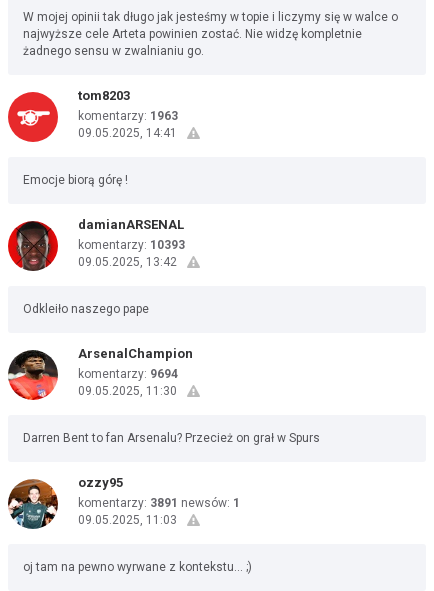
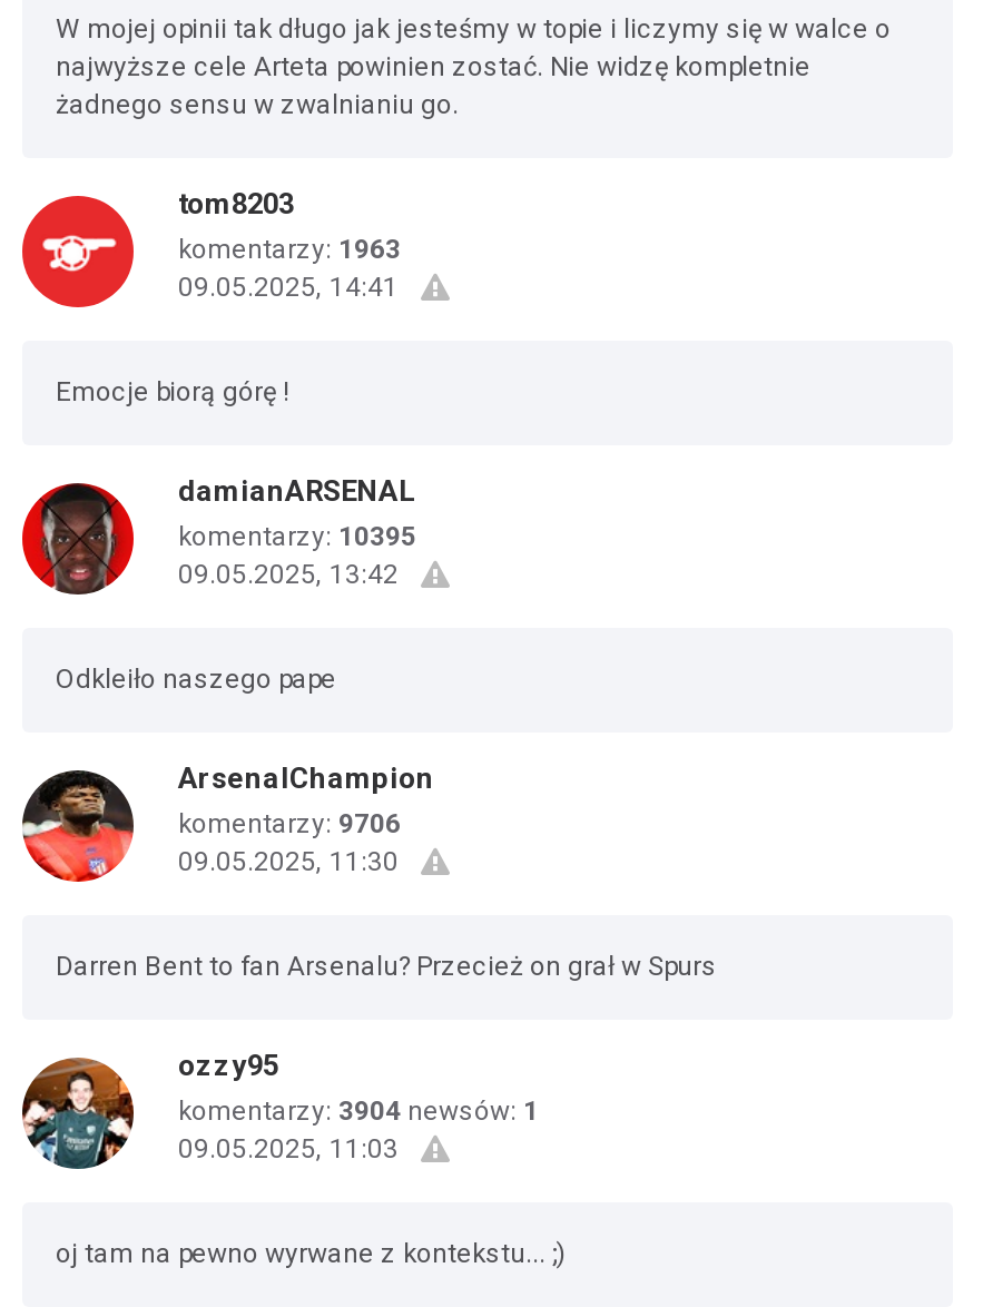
- komentarzy: 10393
+ komentarzy: 10395

- komentarzy: 9694
+ komentarzy: 9706

- komentarzy: 3891 newsów: 1
+ komentarzy: 3904 newsów: 1
